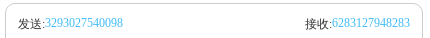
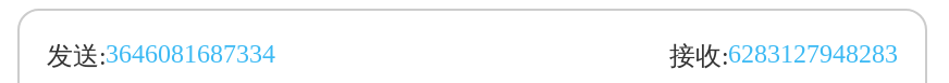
- 发送:3293027540098
+ 发送:3646081687334
